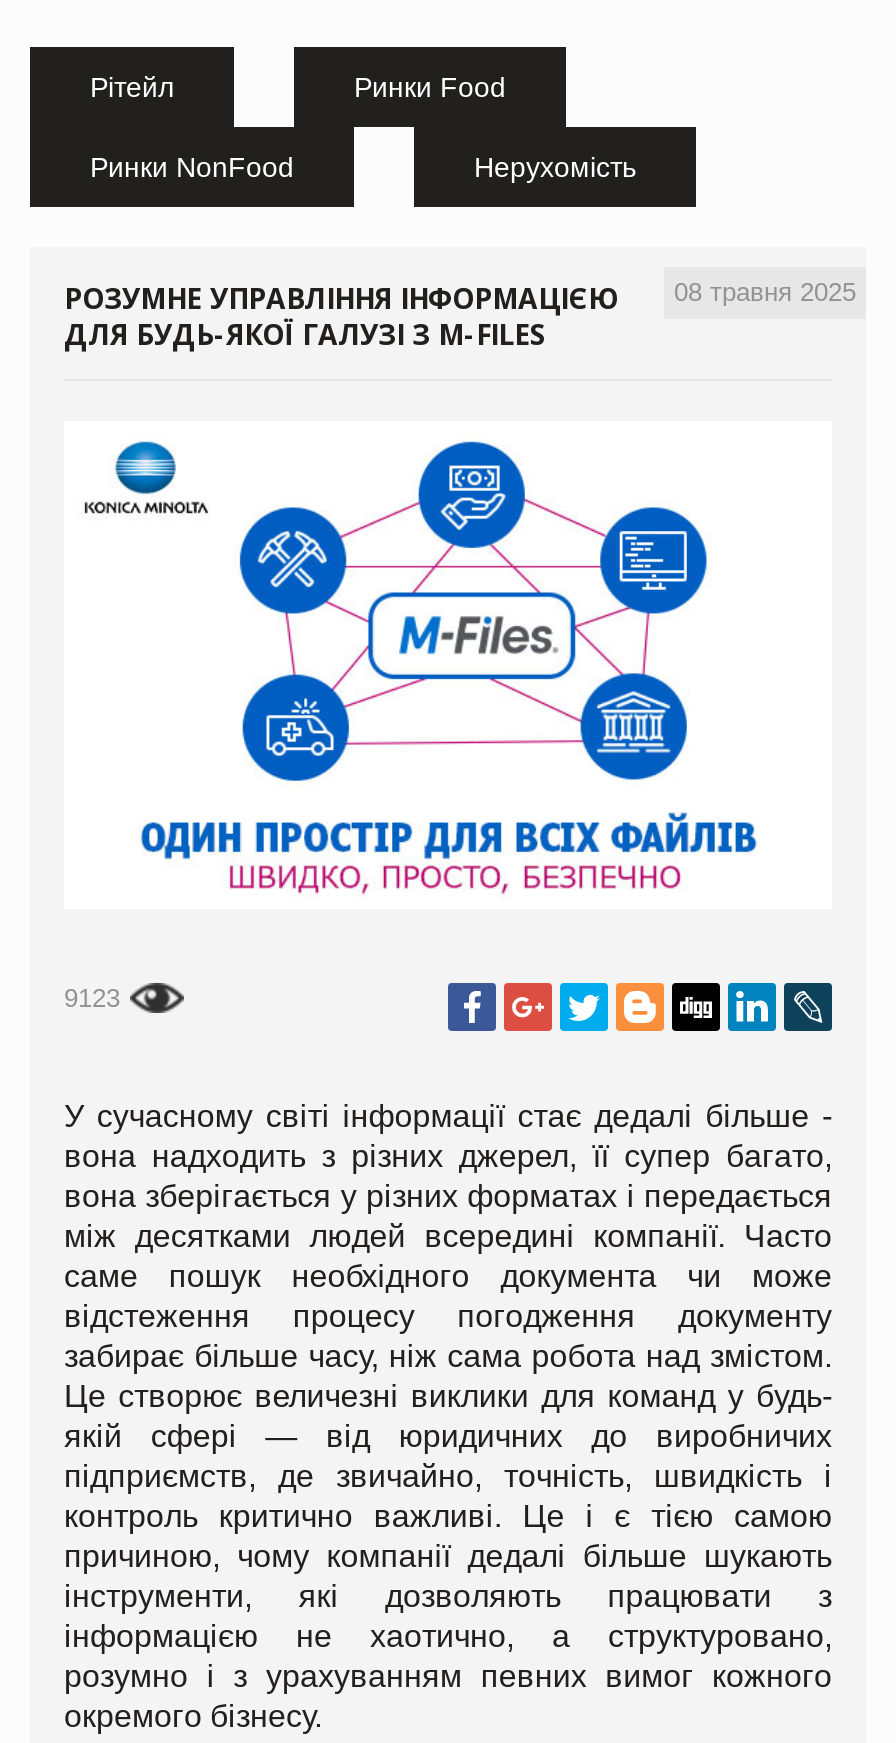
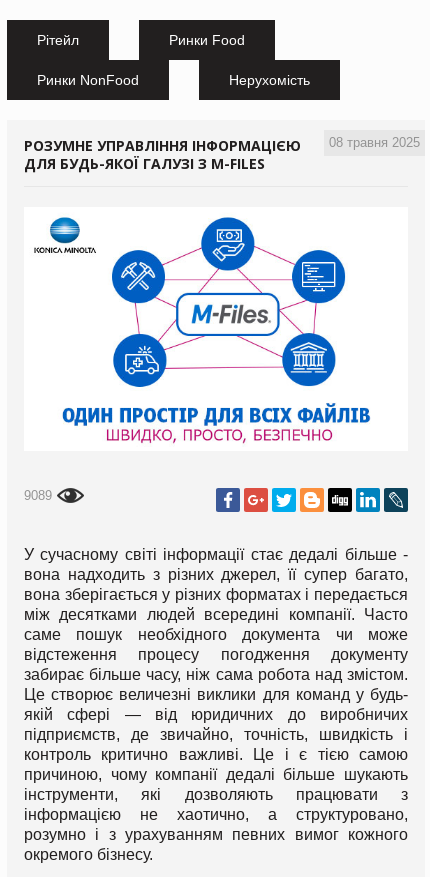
- 9123
+ 9089
